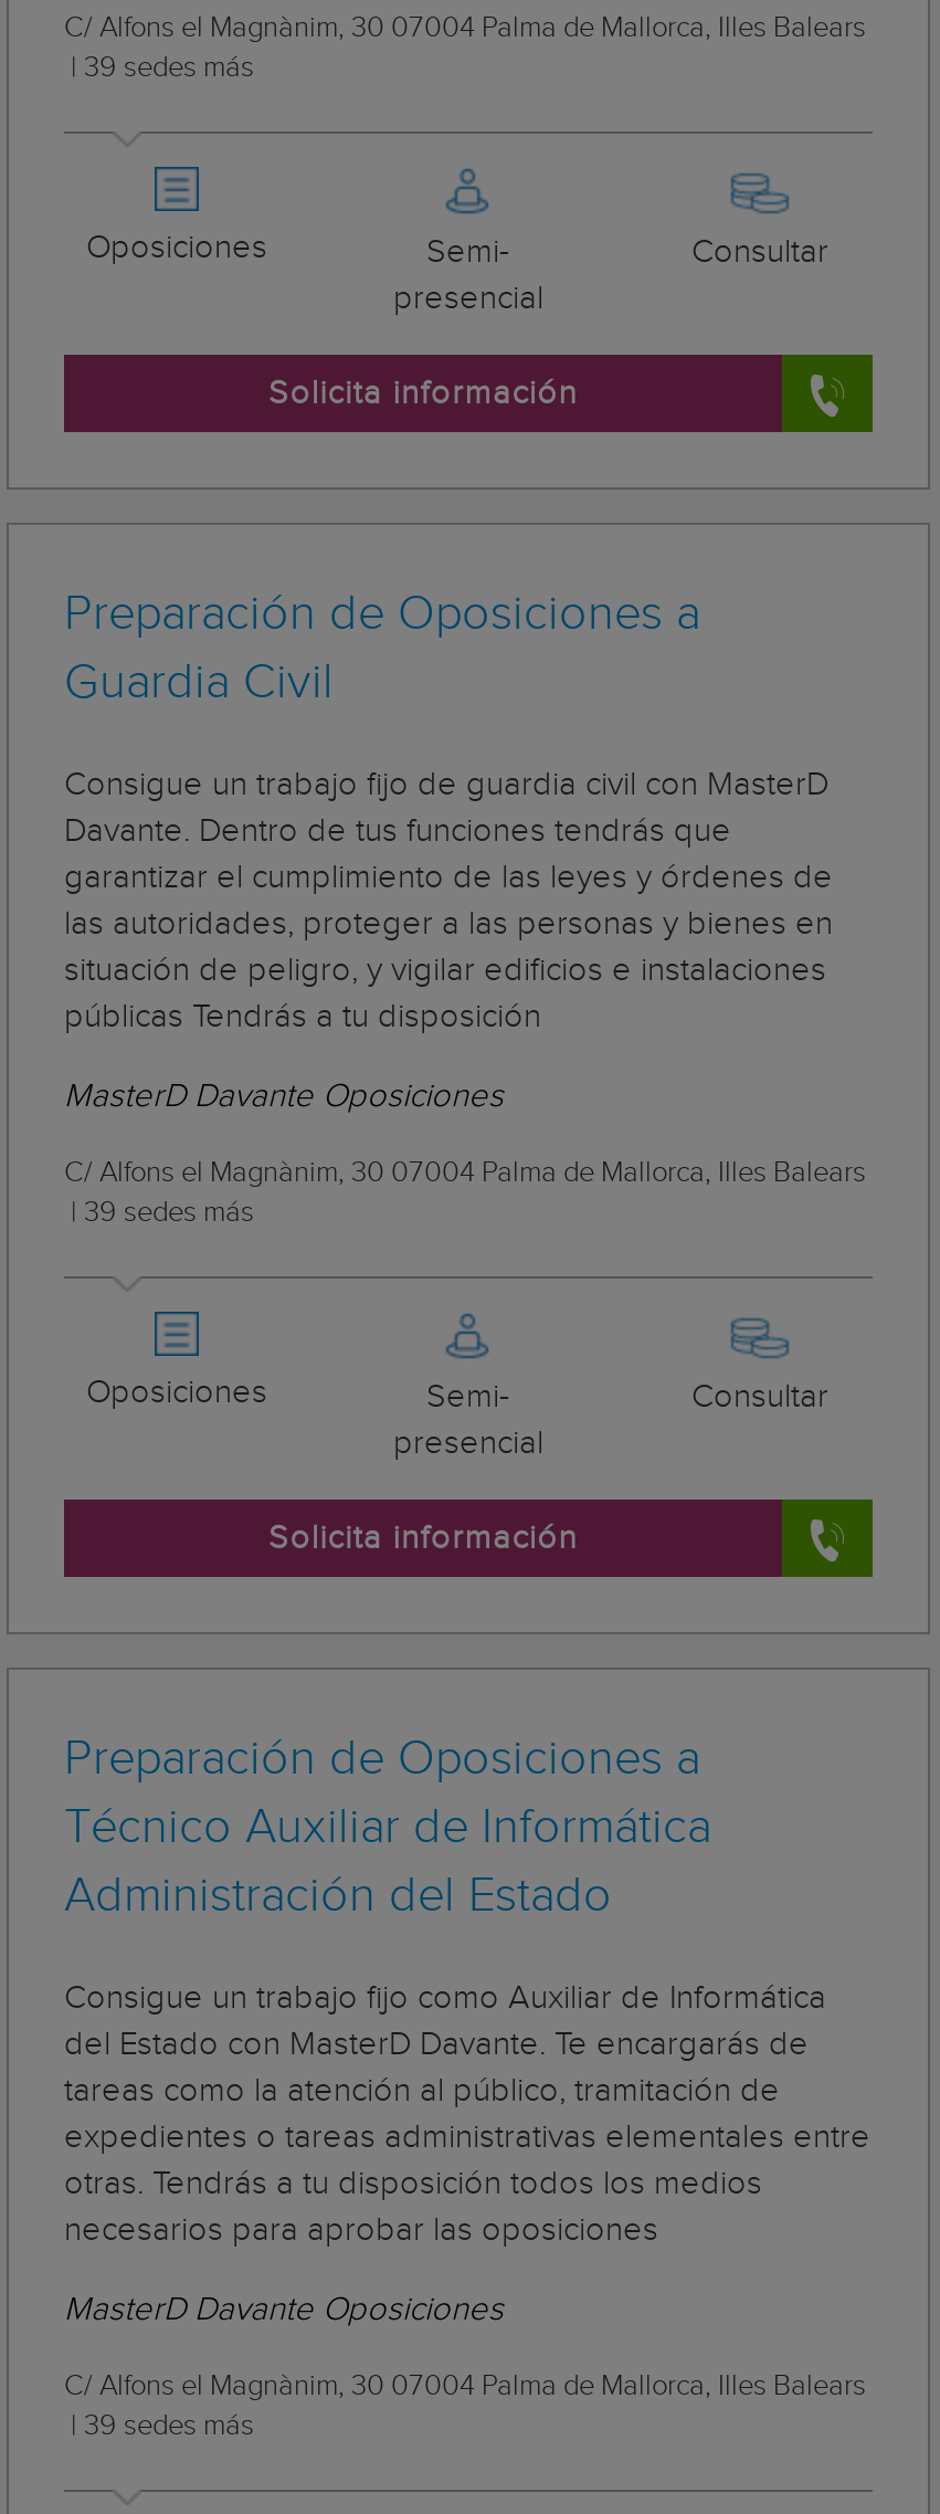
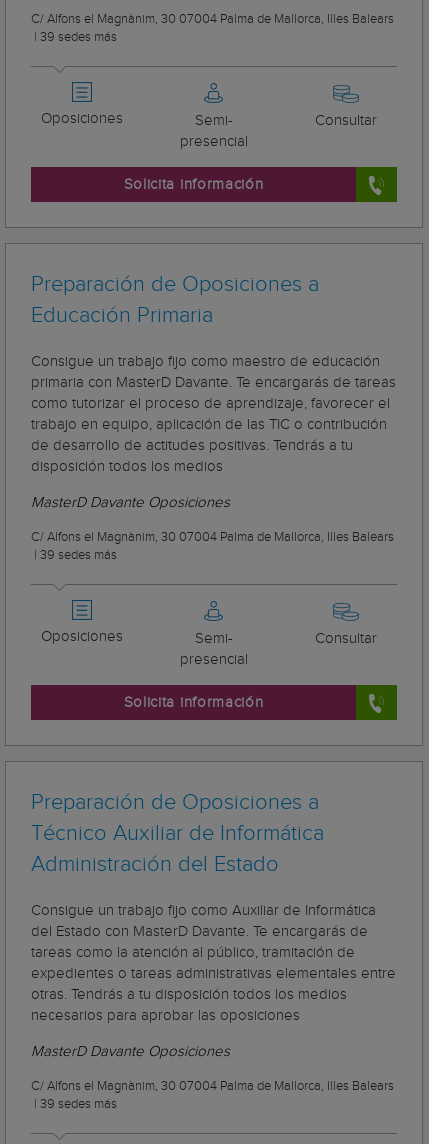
- Guardia Civil
+ Educación Primaria

- Consigue un trabajo fijo de guardia civil con MasterD
- Davante. Dentro de tus funciones tendrás que
- garantizar el cumplimiento de las leyes y órdenes de
- las autoridades, proteger a las personas y bienes en
- situación de peligro, y vigilar edificios e instalaciones
- públicas Tendrás a tu disposición
+ Consigue un trabajo fijo como maestro de educación
+ primaria con MasterD Davante. Te encargarás de tareas
+ como tutorizar el proceso de aprendizaje, favorecer el
+ trabajo en equipo, aplicación de las TIC o contribución
+ de desarrollo de actitudes positivas. Tendrás a tu
+ disposición todos los medios
